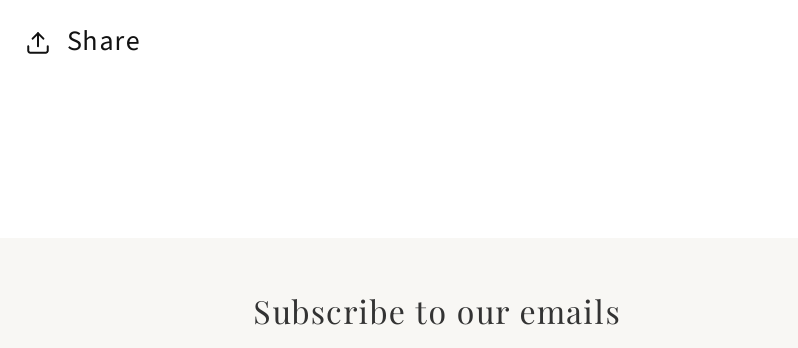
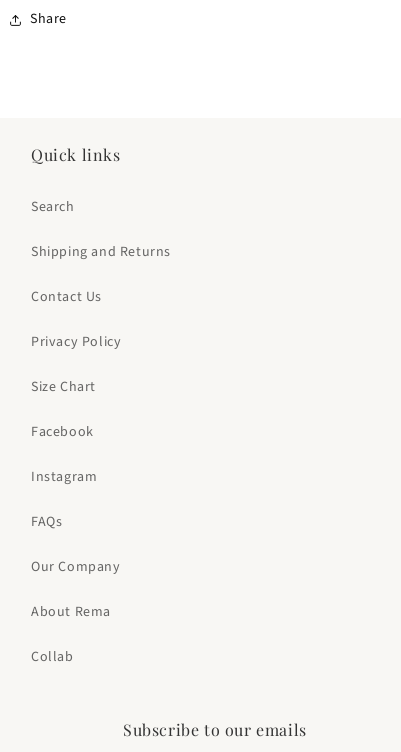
+ Quick links
+ Search
+ Shipping and Returns
+ Contact Us
+ Privacy Policy
+ Size Chart
+ Facebook
+ Instagram
+ FAQs
+ Our Company
+ About Rema
+ Collab
